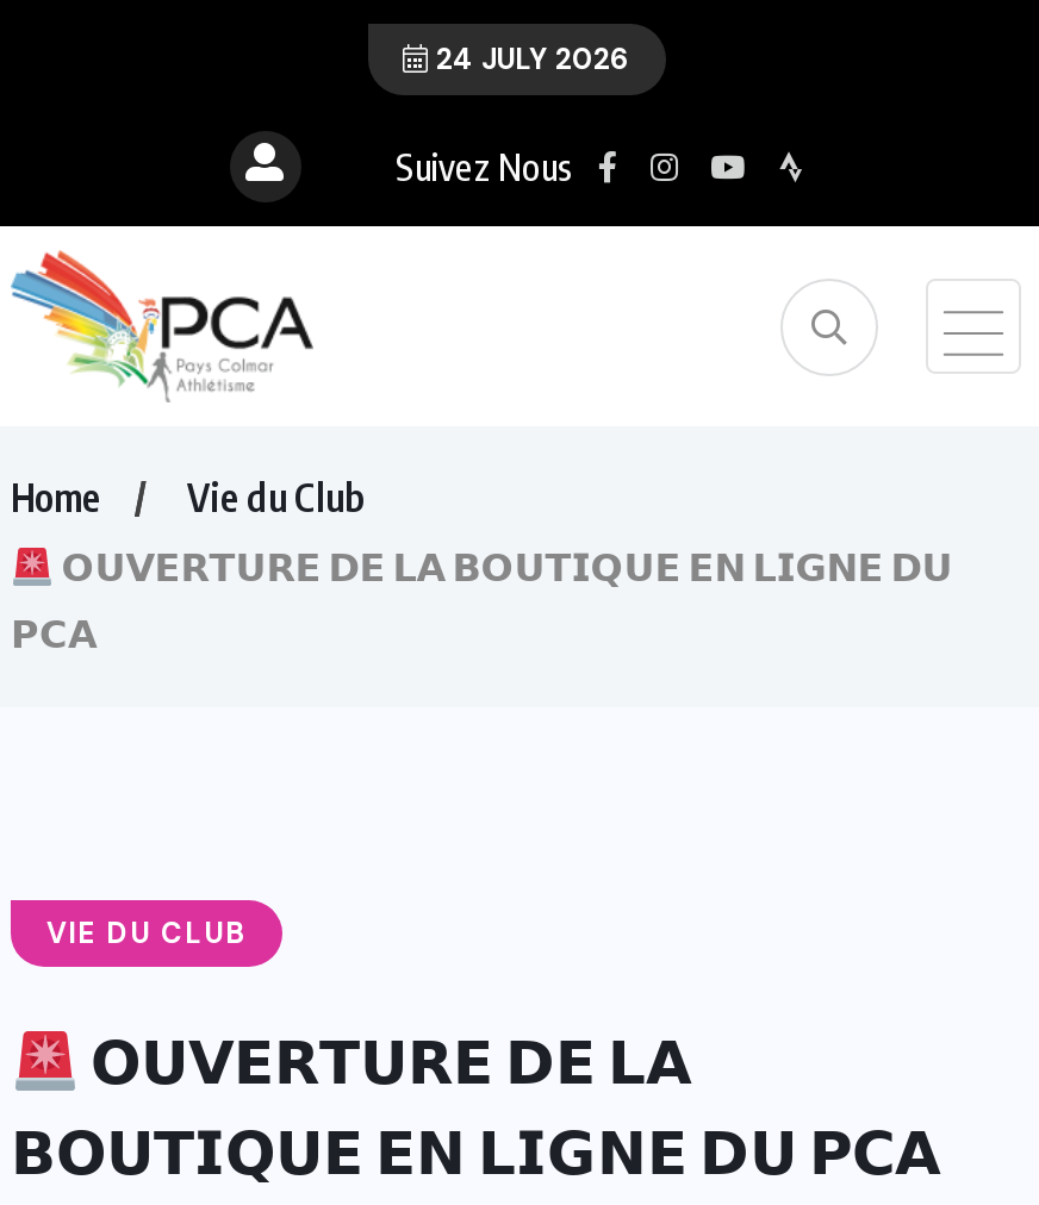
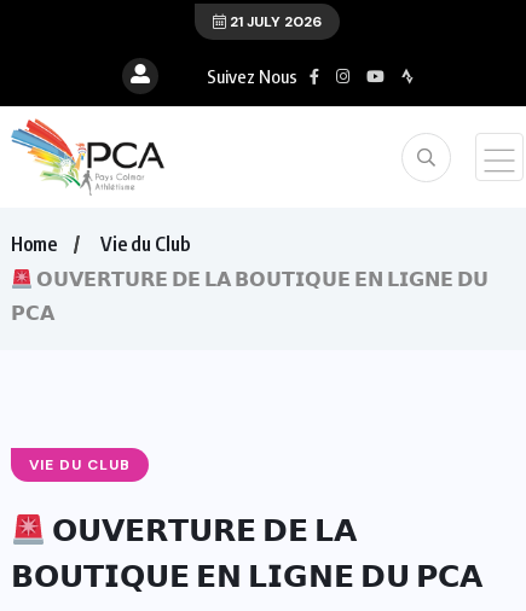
- 24 JULY 2026
+ 21 JULY 2026
